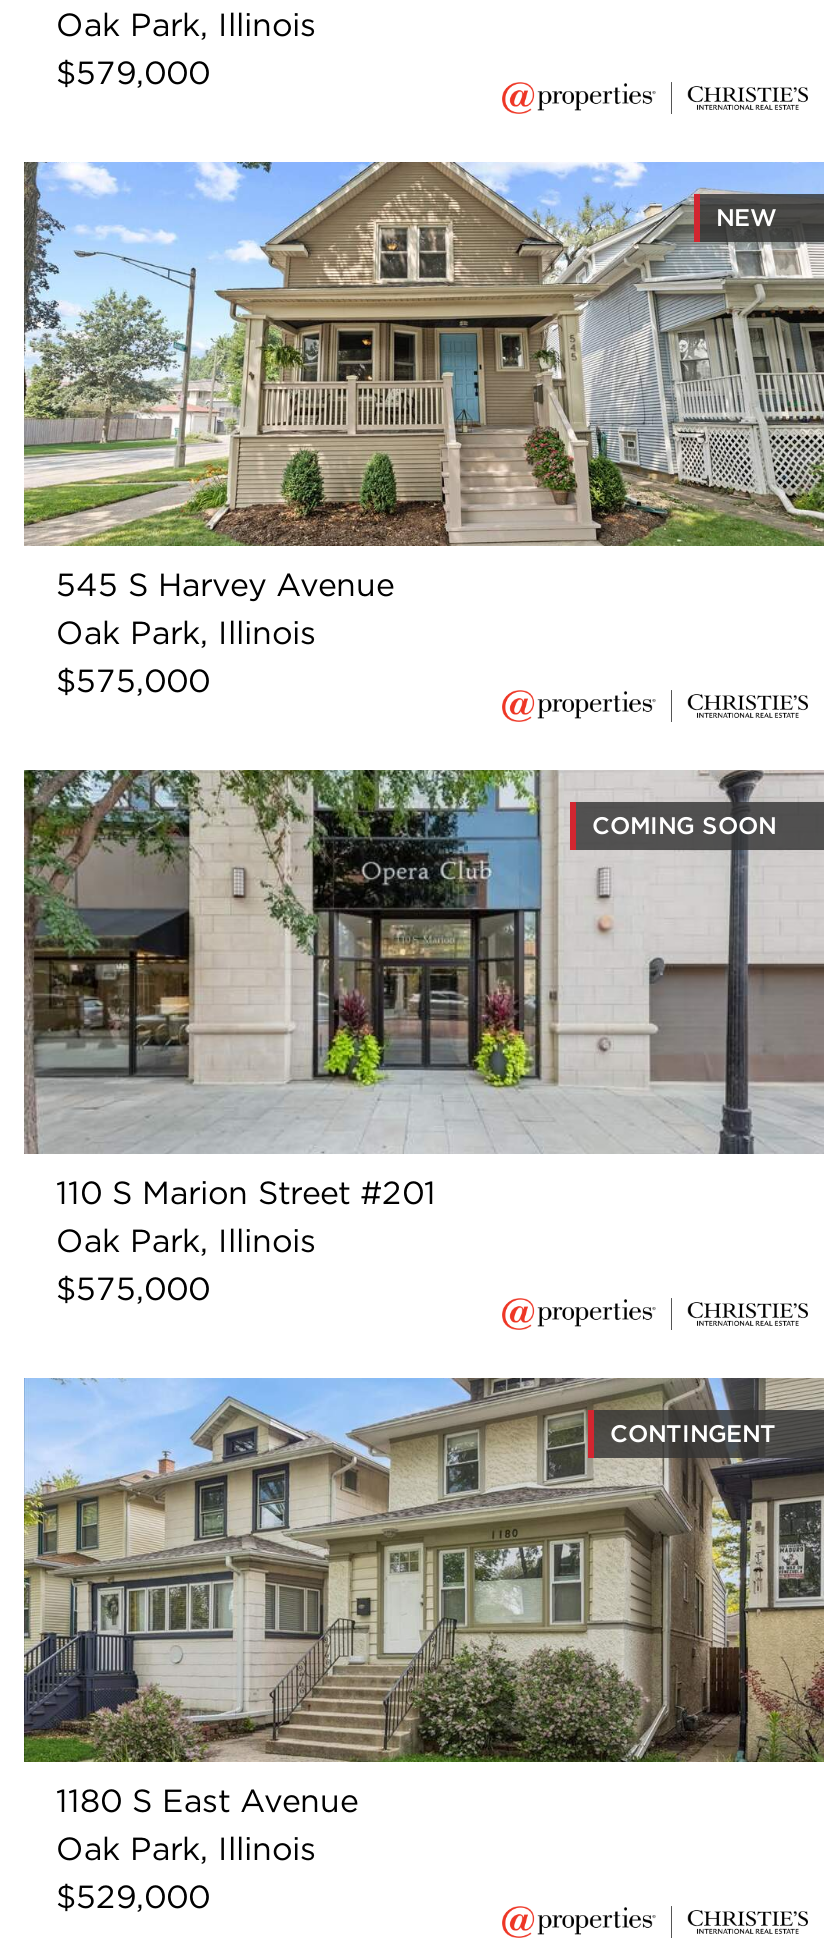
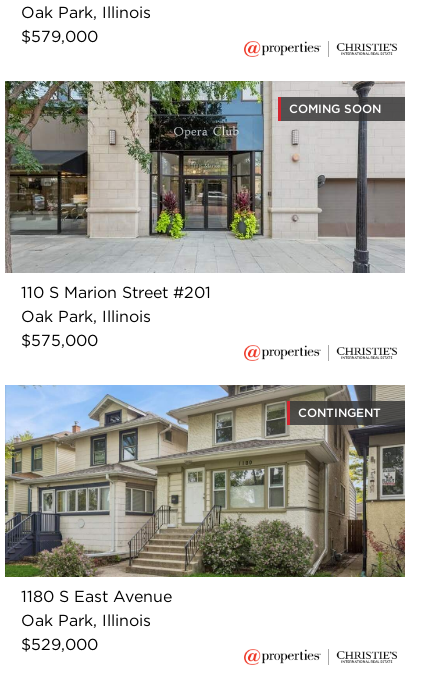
- [image]
- NEW

- 545 S Harvey Avenue
- Oak Park, Illinois
- $575,000
